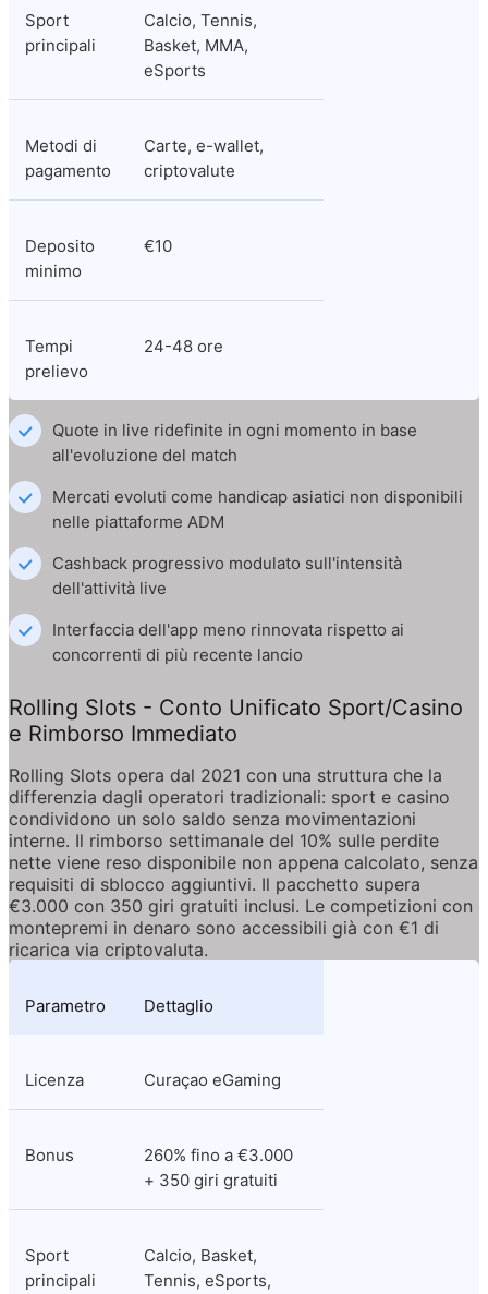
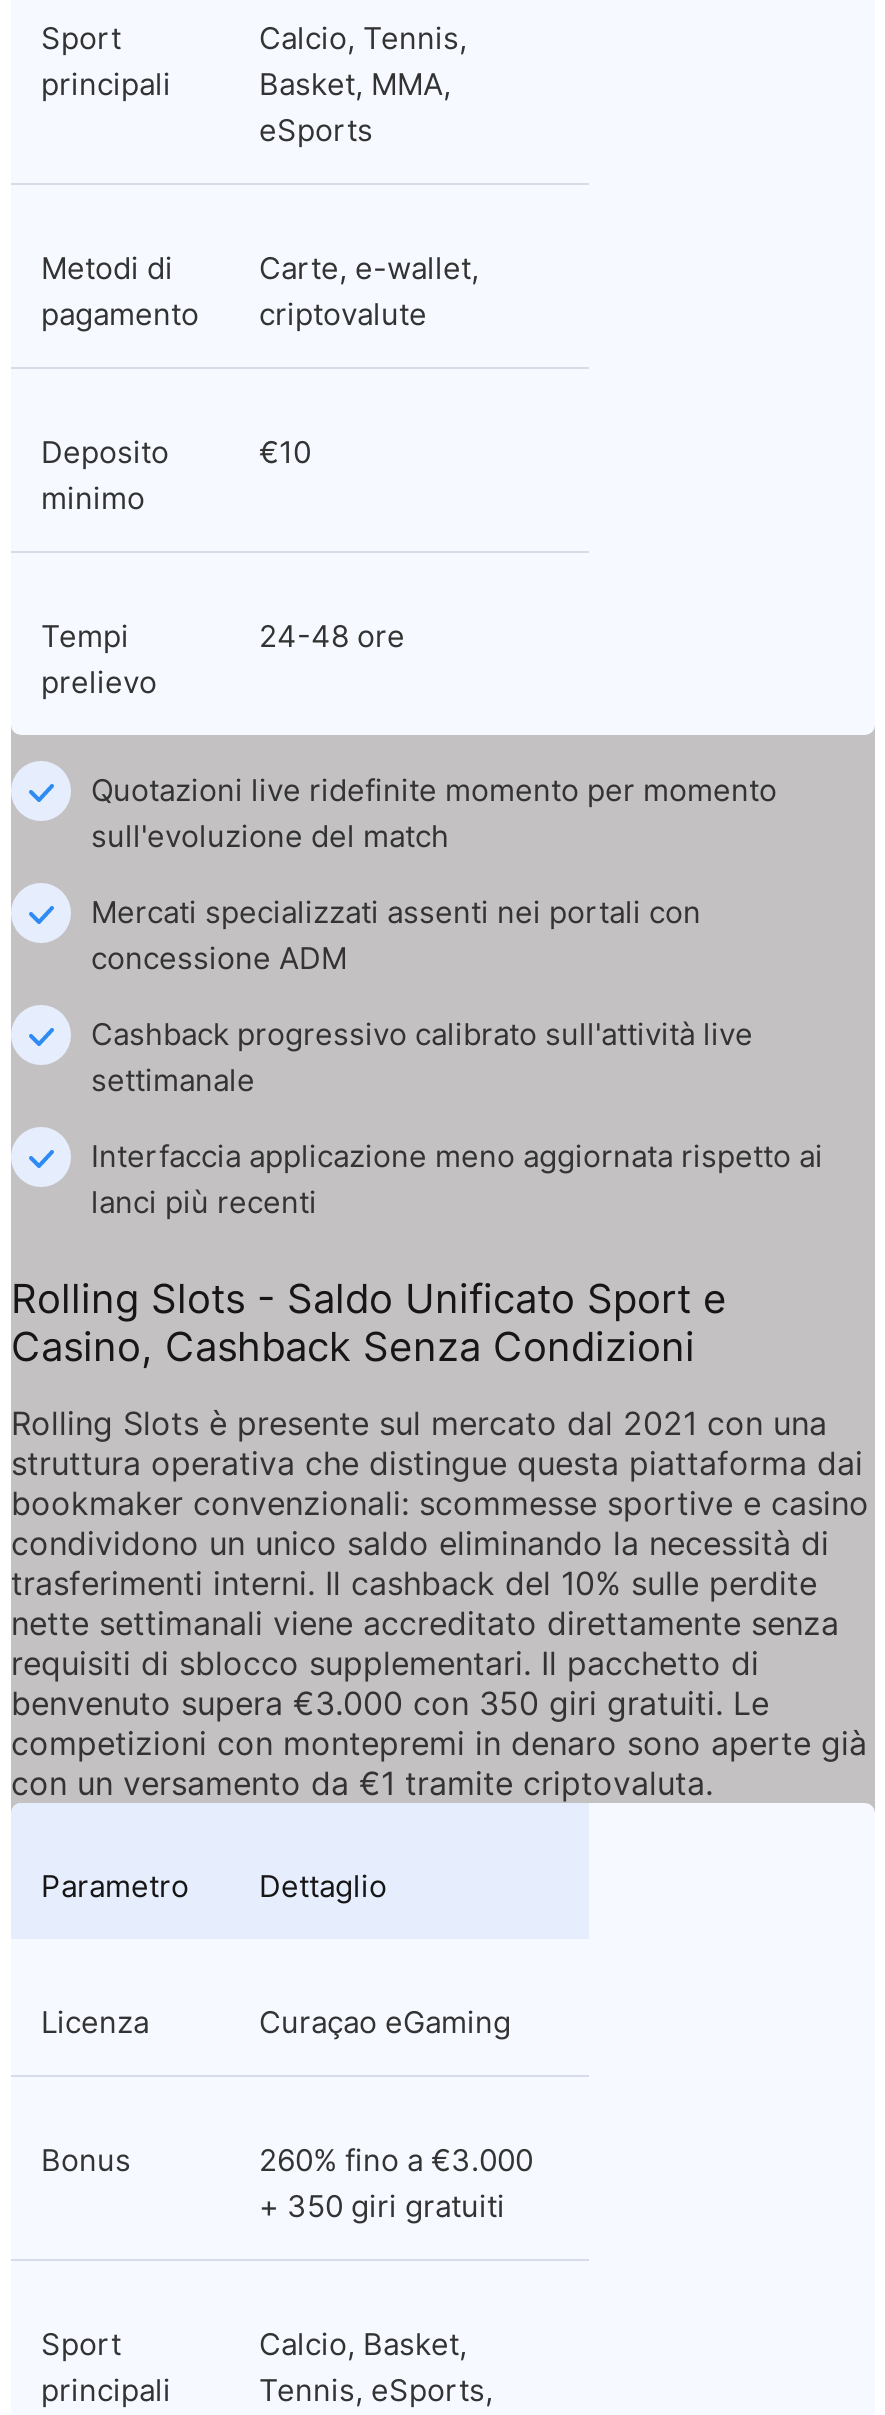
- Quote in live ridefinite in ogni momento in base
- all'evoluzione del match
+ Quotazioni live ridefinite momento per momento
+ sull'evoluzione del match

- Mercati evoluti come handicap asiatici non disponibili
- nelle piattaforme ADM
+ Mercati specializzati assenti nei portali con
+ concessione ADM

- Cashback progressivo modulato sull'intensità
- dell'attività live
+ Cashback progressivo calibrato sull'attività live
+ settimanale

- Interfaccia dell'app meno rinnovata rispetto ai
- concorrenti di più recente lancio
+ Interfaccia applicazione meno aggiornata rispetto ai
+ lanci più recenti

- Rolling Slots - Conto Unificato Sport/Casino
- e Rimborso Immediato
+ Rolling Slots - Saldo Unificato Sport e
+ Casino, Cashback Senza Condizioni

- Rolling Slots opera dal 2021 con una struttura che la
- differenzia dagli operatori tradizionali: sport e casino
- condividono un solo saldo senza movimentazioni
- interne. Il rimborso settimanale del 10% sulle perdite
- nette viene reso disponibile non appena calcolato, senza
- requisiti di sblocco aggiuntivi. Il pacchetto supera
- €3.000 con 350 giri gratuiti inclusi. Le competizioni con
- montepremi in denaro sono accessibili già con €1 di
- ricarica via criptovaluta.
+ Rolling Slots è presente sul mercato dal 2021 con una
+ struttura operativa che distingue questa piattaforma dai
+ bookmaker convenzionali: scommesse sportive e casino
+ condividono un unico saldo eliminando la necessità di
+ trasferimenti interni. Il cashback del 10% sulle perdite
+ nette settimanali viene accreditato direttamente senza
+ requisiti di sblocco supplementari. Il pacchetto di
+ benvenuto supera €3.000 con 350 giri gratuiti. Le
+ competizioni con montepremi in denaro sono aperte già
+ con un versamento da €1 tramite criptovaluta.
